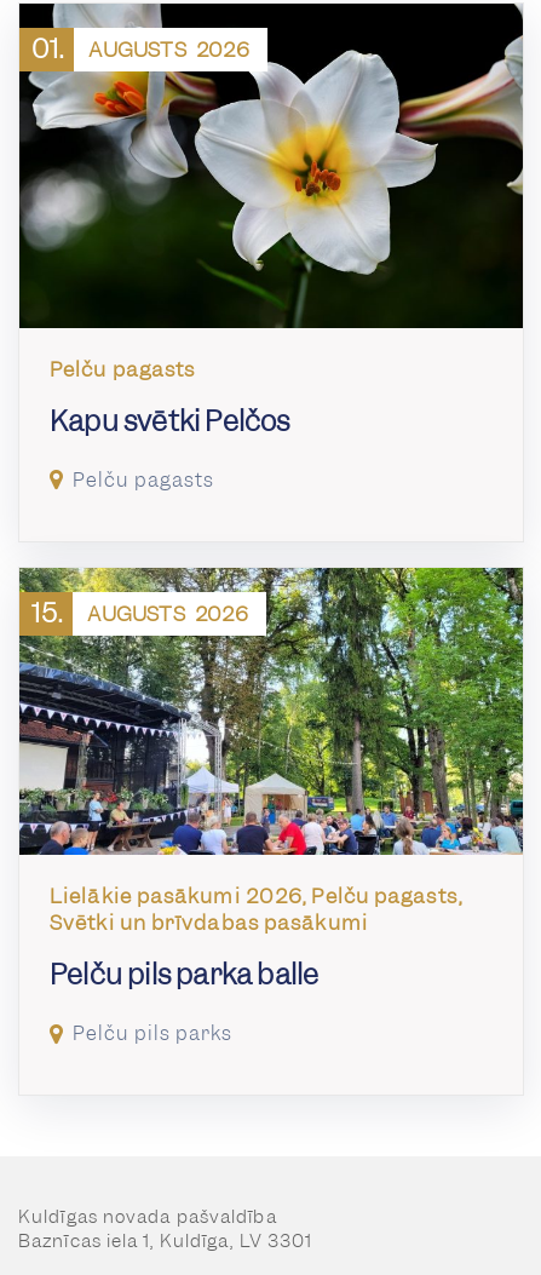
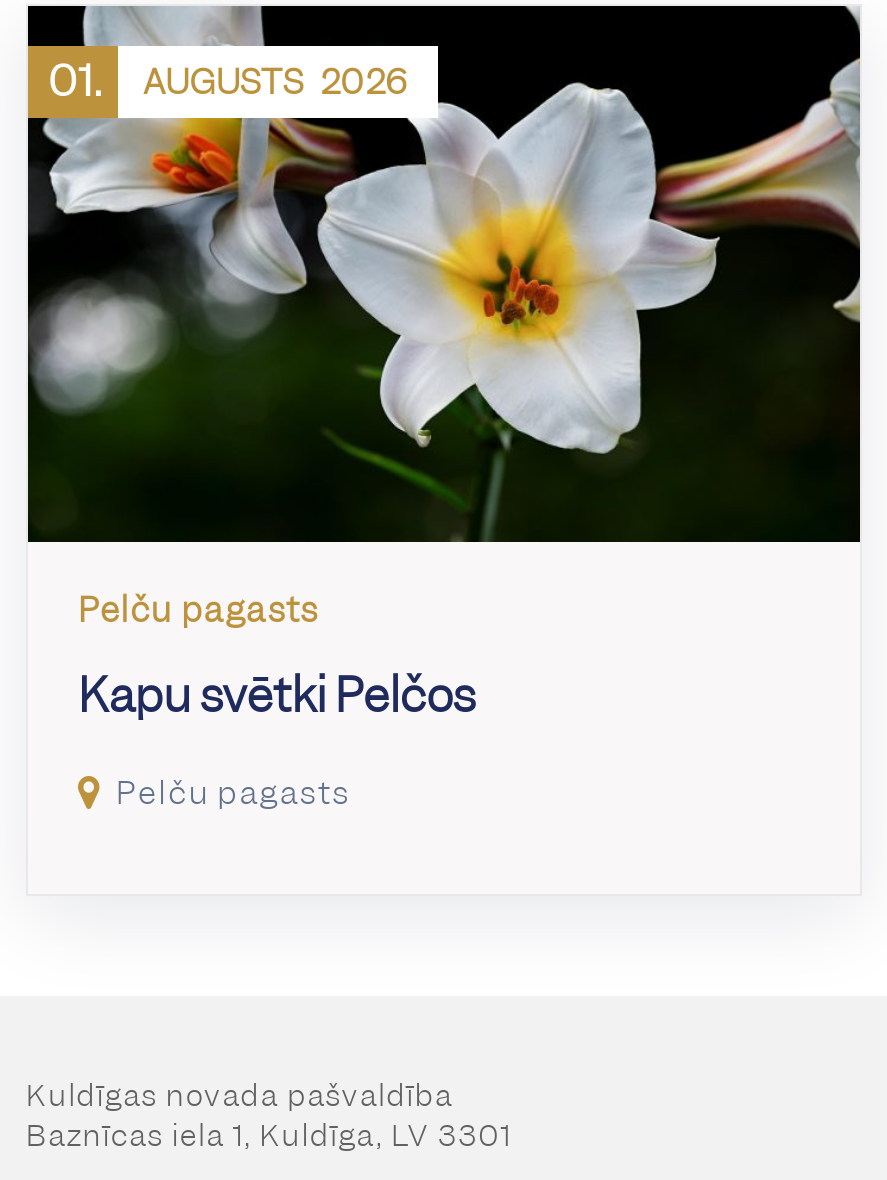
- [image]
- 15.
- AUGUSTS 2026

- Lielākie pasākumi 2026, Pelču pagasts,
- Svētki un brīvdabas pasākumi
- Pelču pils parka balle
- Pelču pils parks
